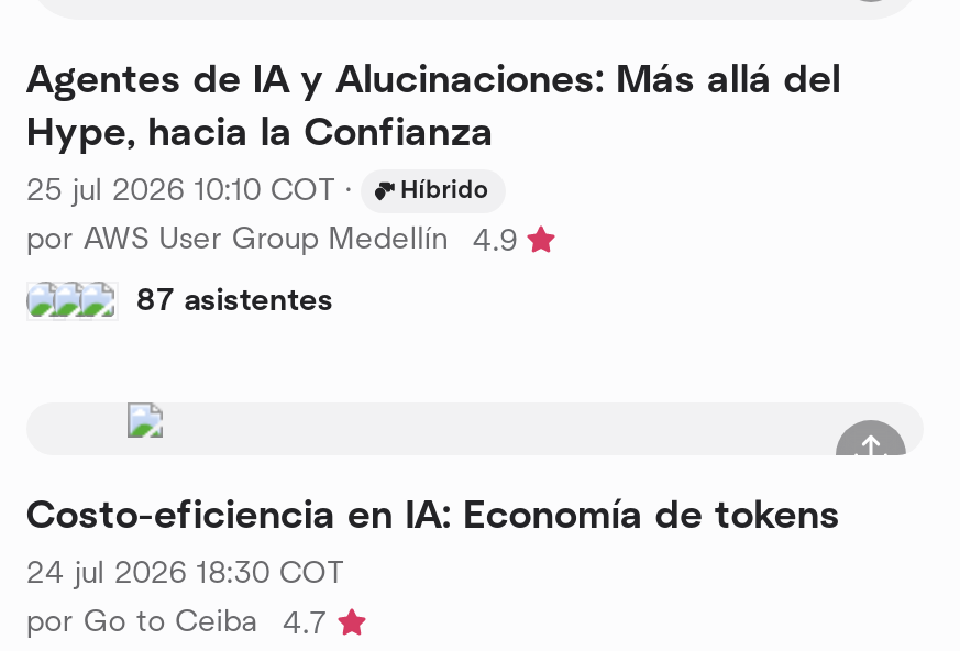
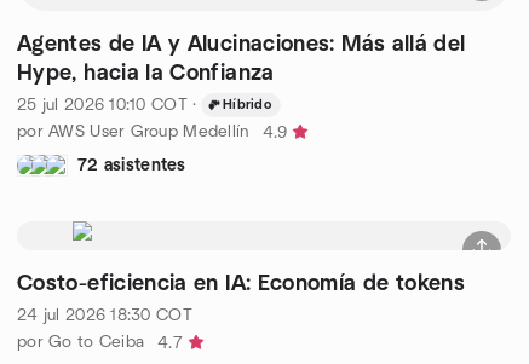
- 87 asistentes
+ 72 asistentes
